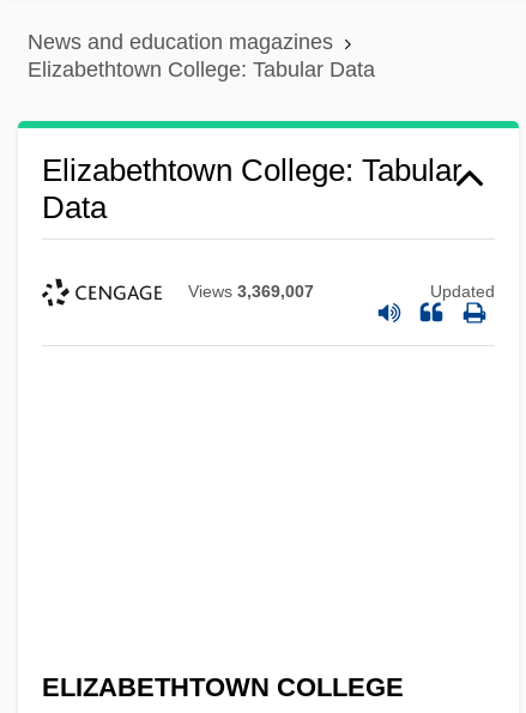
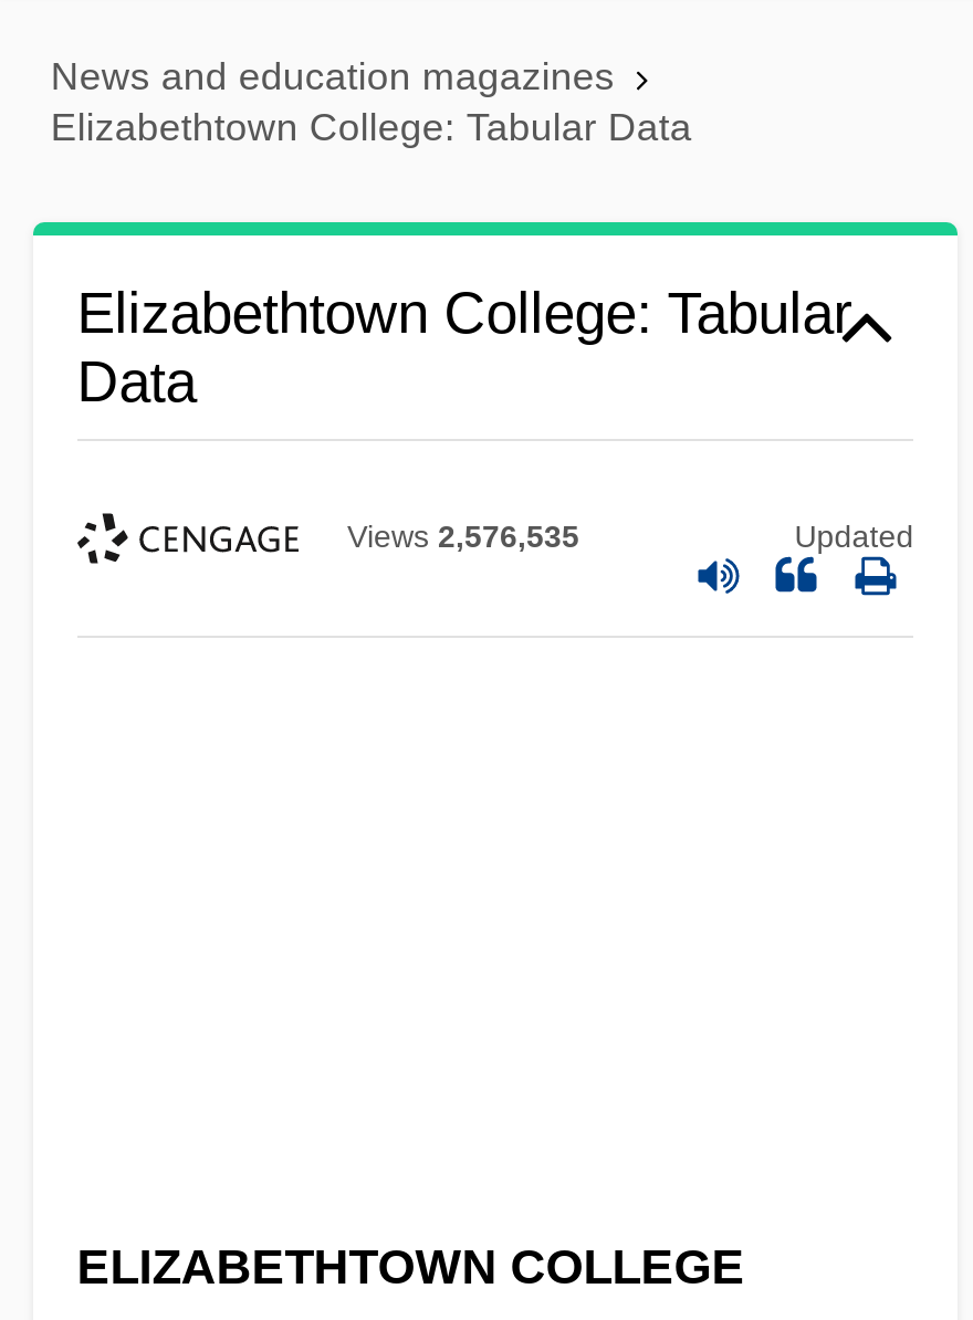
- Views 3,369,007
+ Views 2,576,535
